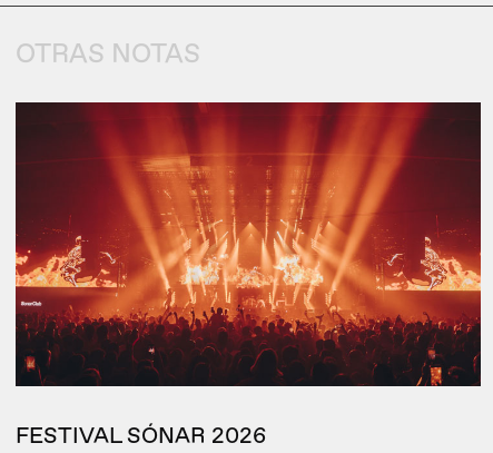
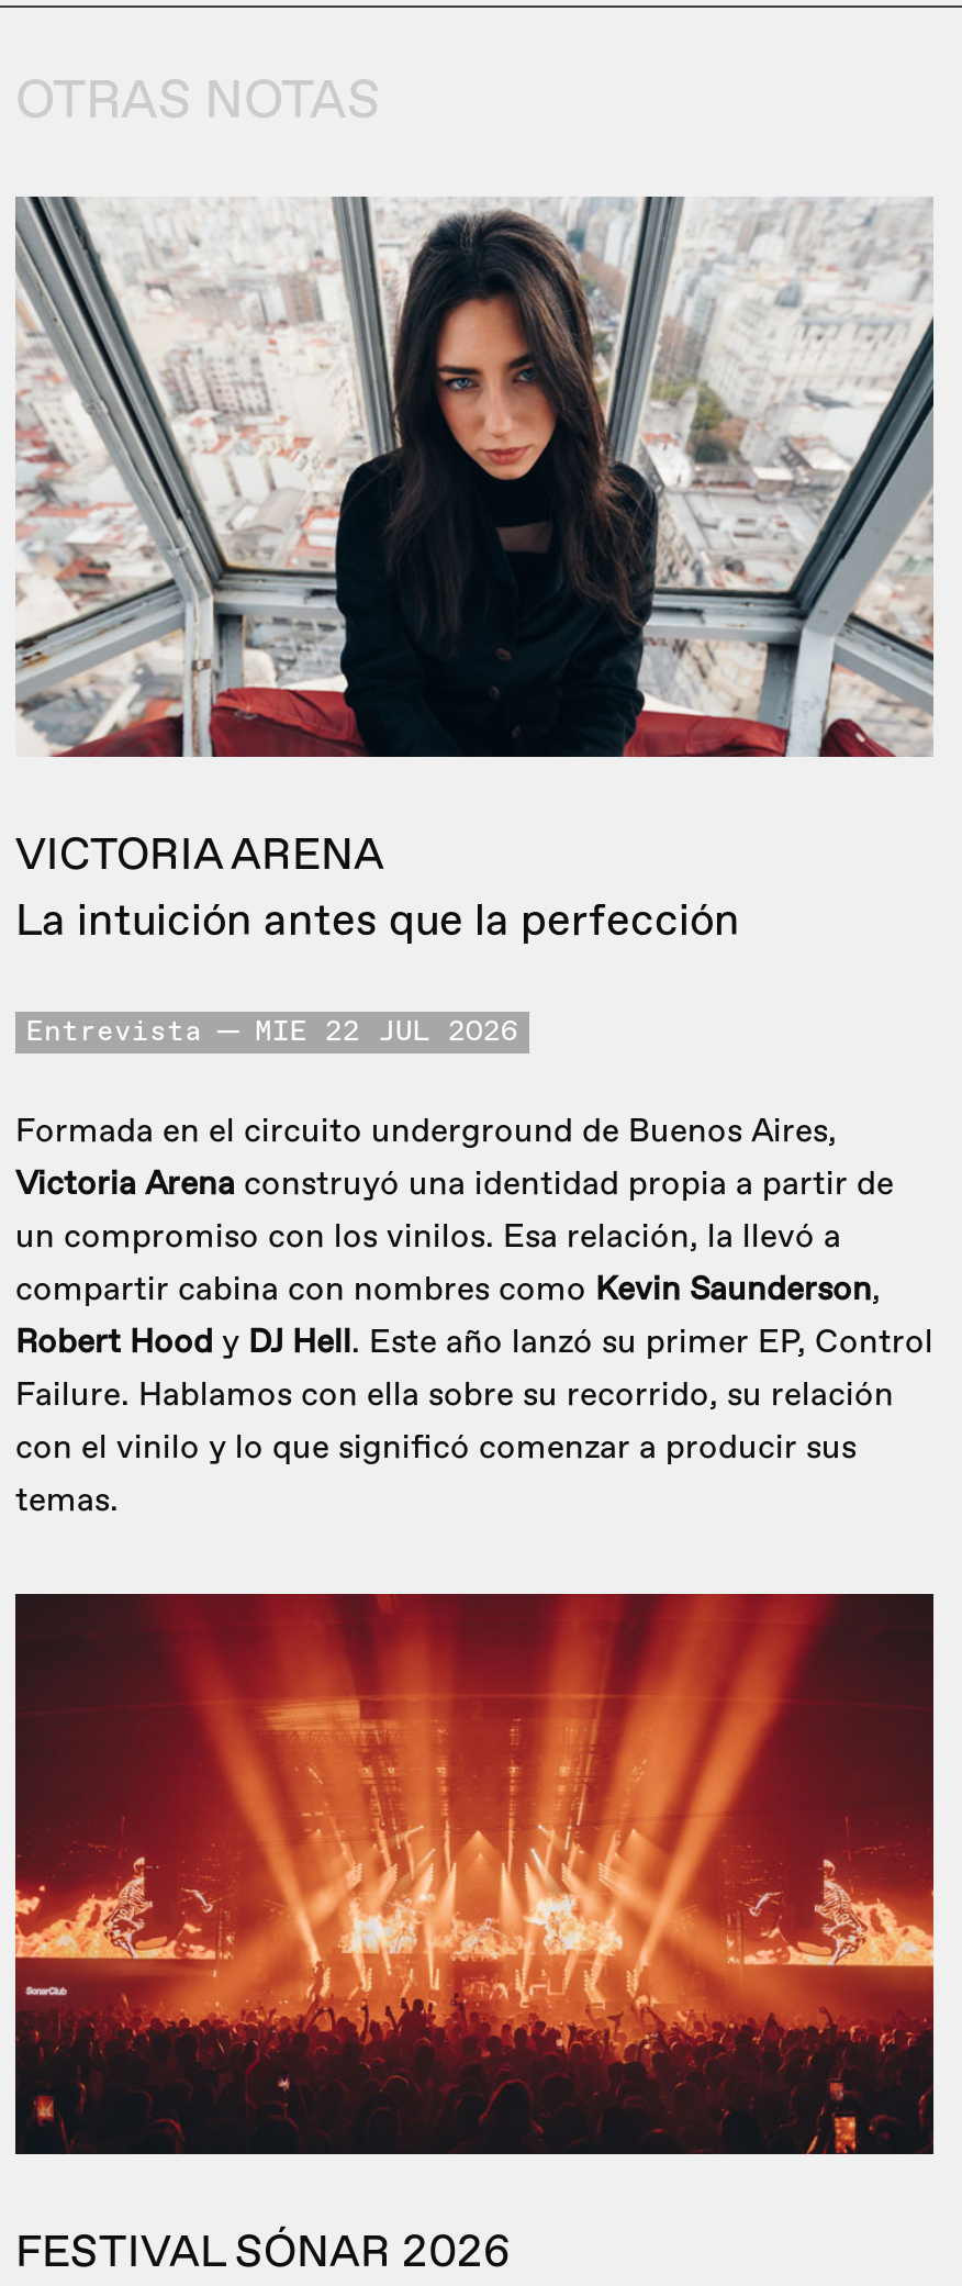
+ [image]
+ VICTORIA ARENA
+ La intuición antes que la perfección
+ Entrevista
+ MIE 22 JUL 2026
+ Formada en el circuito underground de Buenos Aires,
+ Victoria Arena construyó una identidad propia a partir de
+ un compromiso con los vinilos. Esa relación, la llevó a
+ compartir cabina con nombres como Kevin Saunderson,
+ Robert Hood y DJ Hell. Este año lanzó su primer EP, Control
+ Failure. Hablamos con ella sobre su recorrido, su relación
+ con el vinilo y lo que significó comenzar a producir sus
+ temas.
